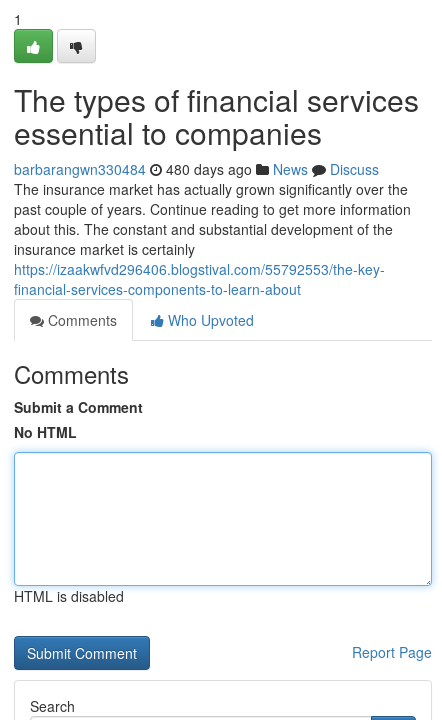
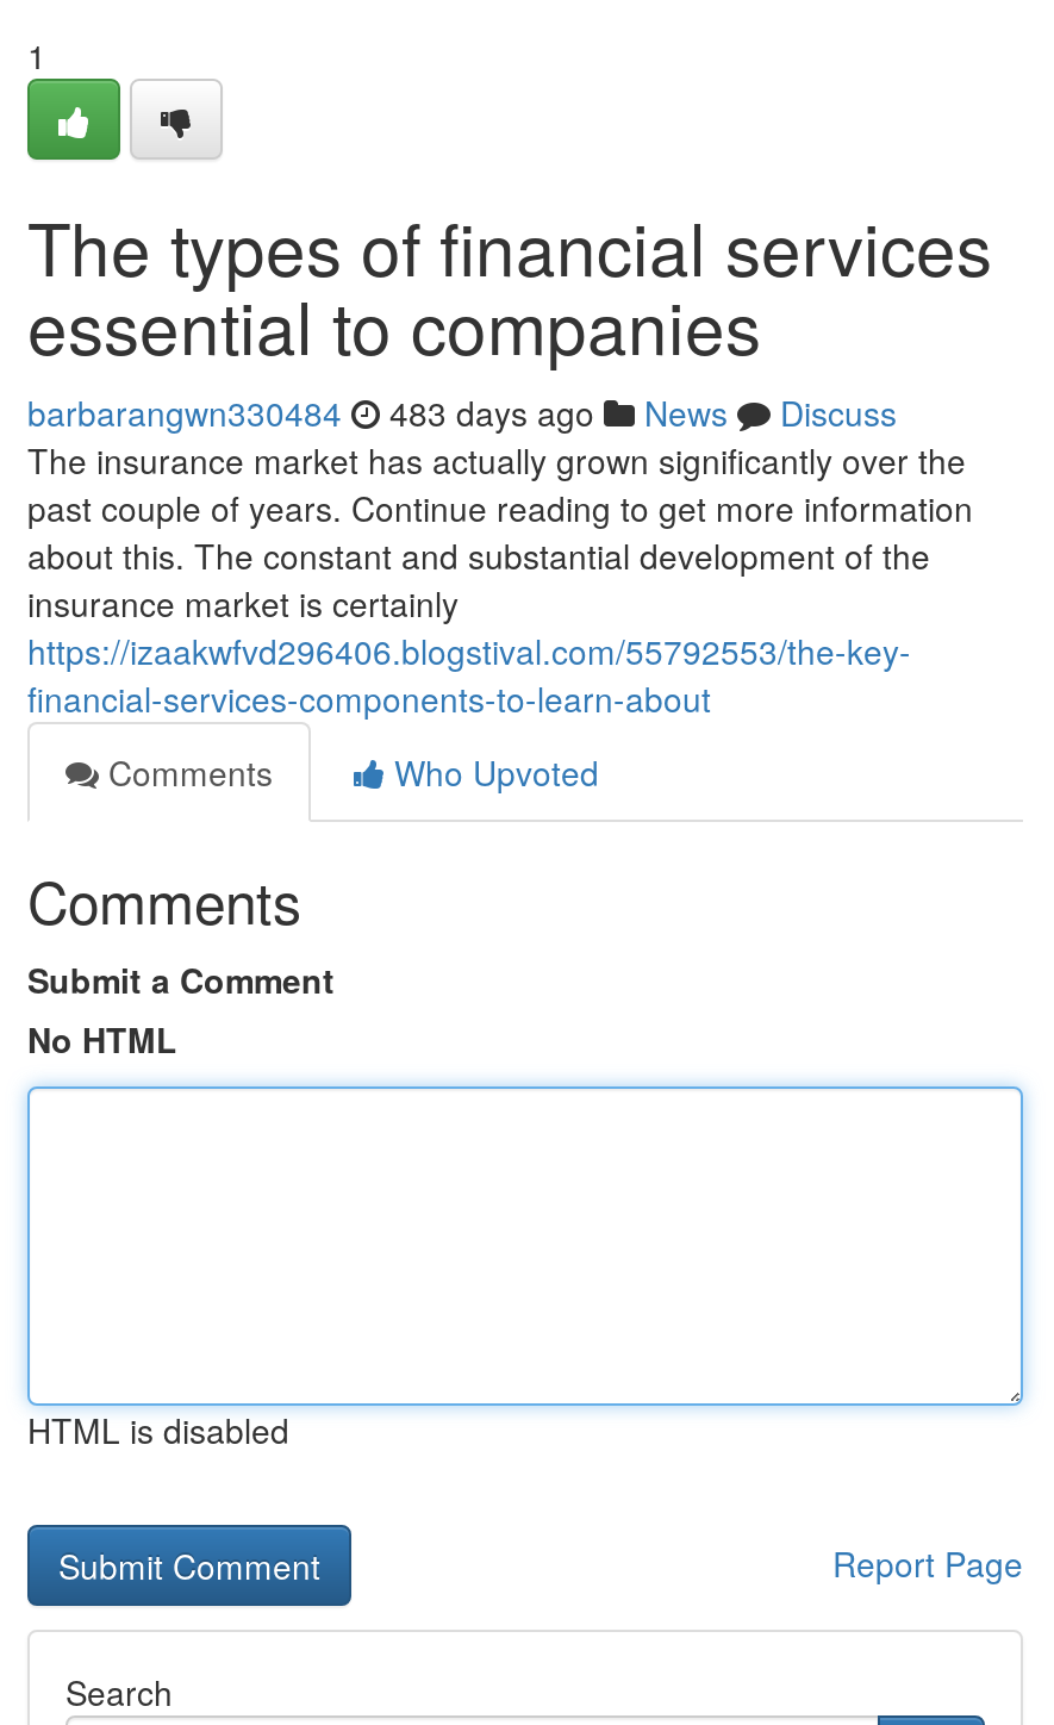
- barbarangwn330484 480 days ago News Discuss
+ barbarangwn330484 483 days ago News Discuss
